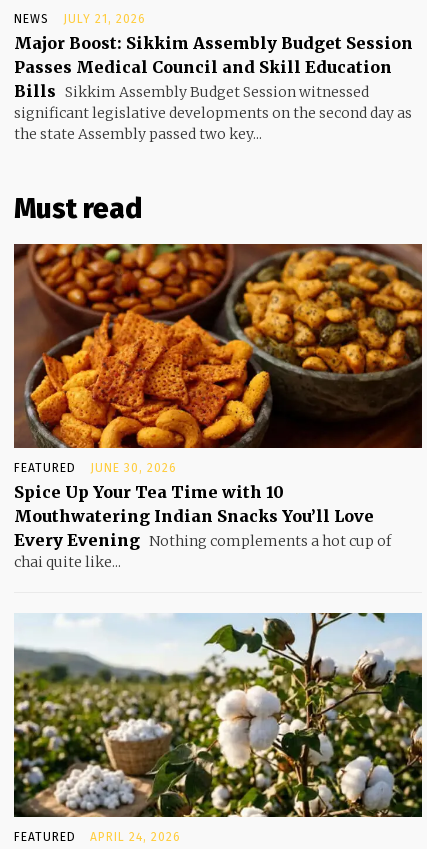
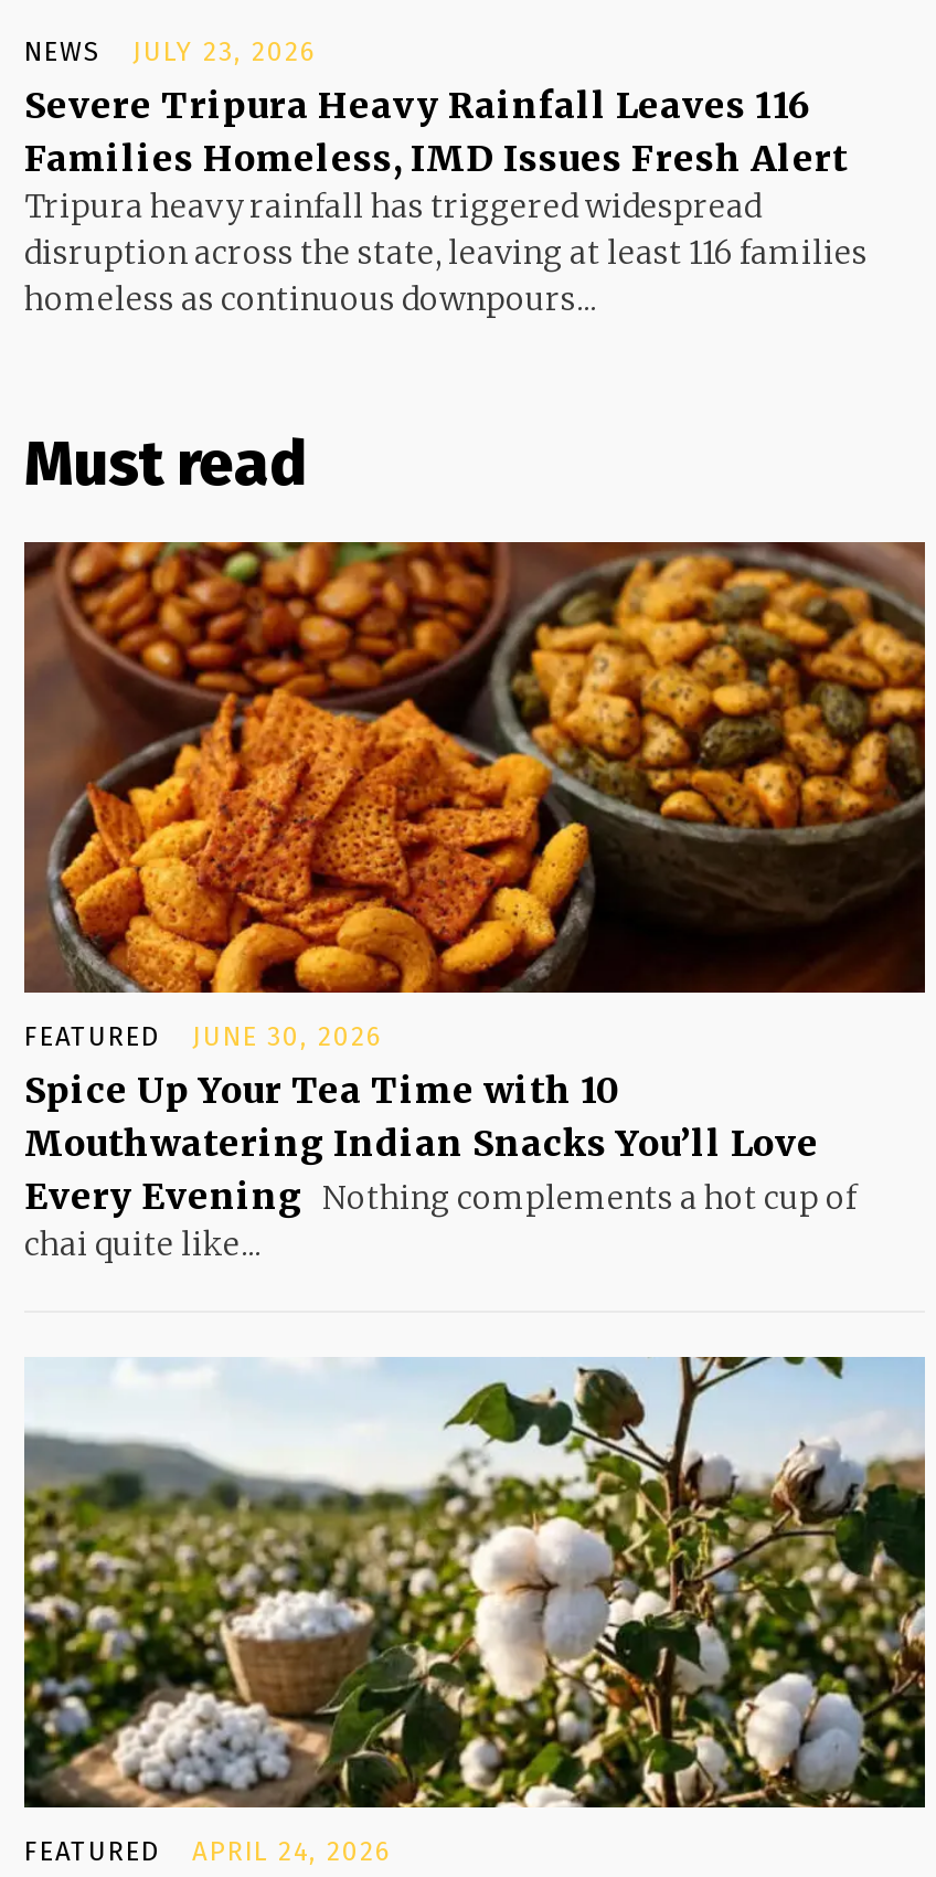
- JULY 21, 2026
- Major Boost: Sikkim Assembly Budget Session
- Passes Medical Council and Skill Education
- Bills Sikkim Assembly Budget Session witnessed
- significant legislative developments on the second day as
- the state Assembly passed two key...
+ JULY 23, 2026
+ Severe Tripura Heavy Rainfall Leaves 116
+ Families Homeless, IMD Issues Fresh Alert
+ Tripura heavy rainfall has triggered widespread
+ disruption across the state, leaving at least 116 families
+ homeless as continuous downpours...
